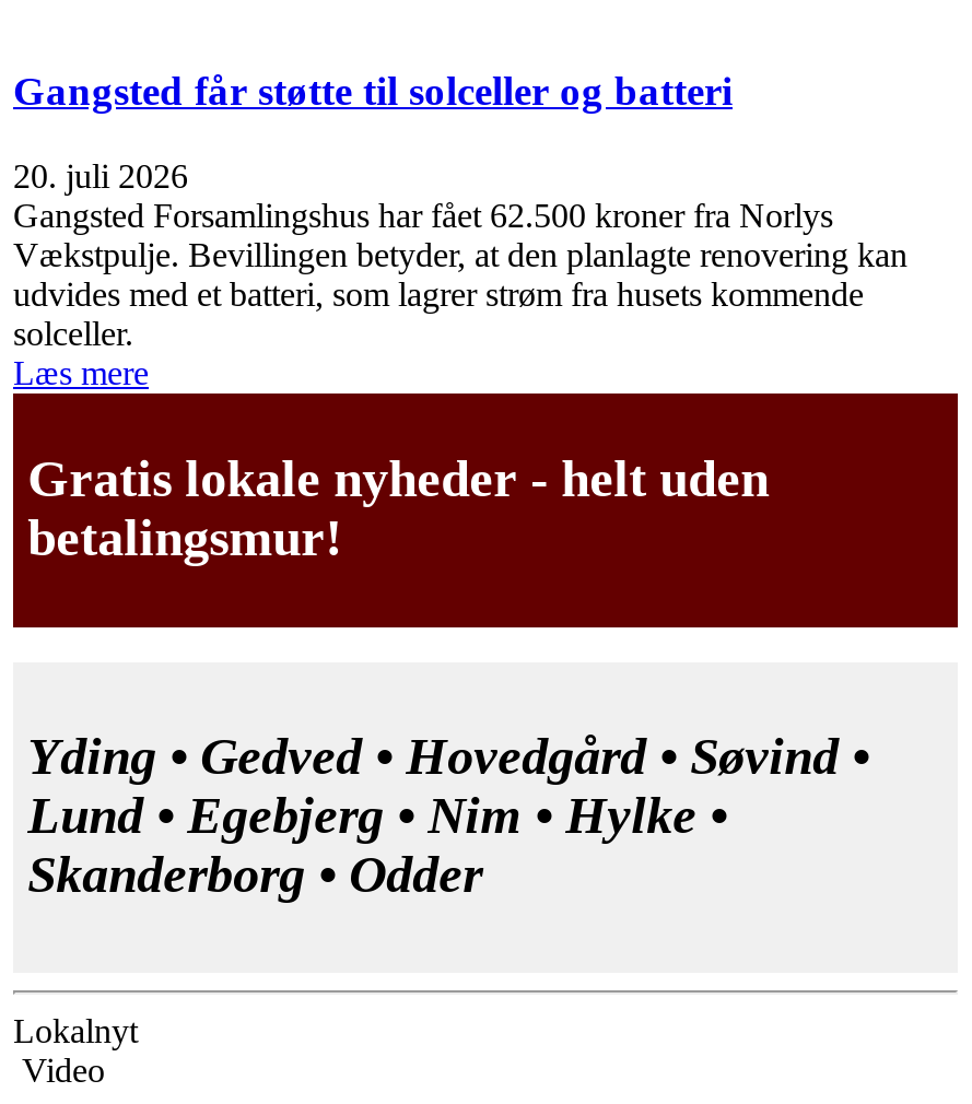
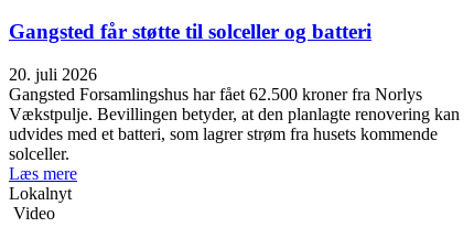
- [image]
- Gratis lokale nyheder - helt uden
- betalingsmur!

- Yding • Gedved • Hovedgård • Søvind •
- Lund • Egebjerg • Nim • Hylke •
- Skanderborg • Odder
